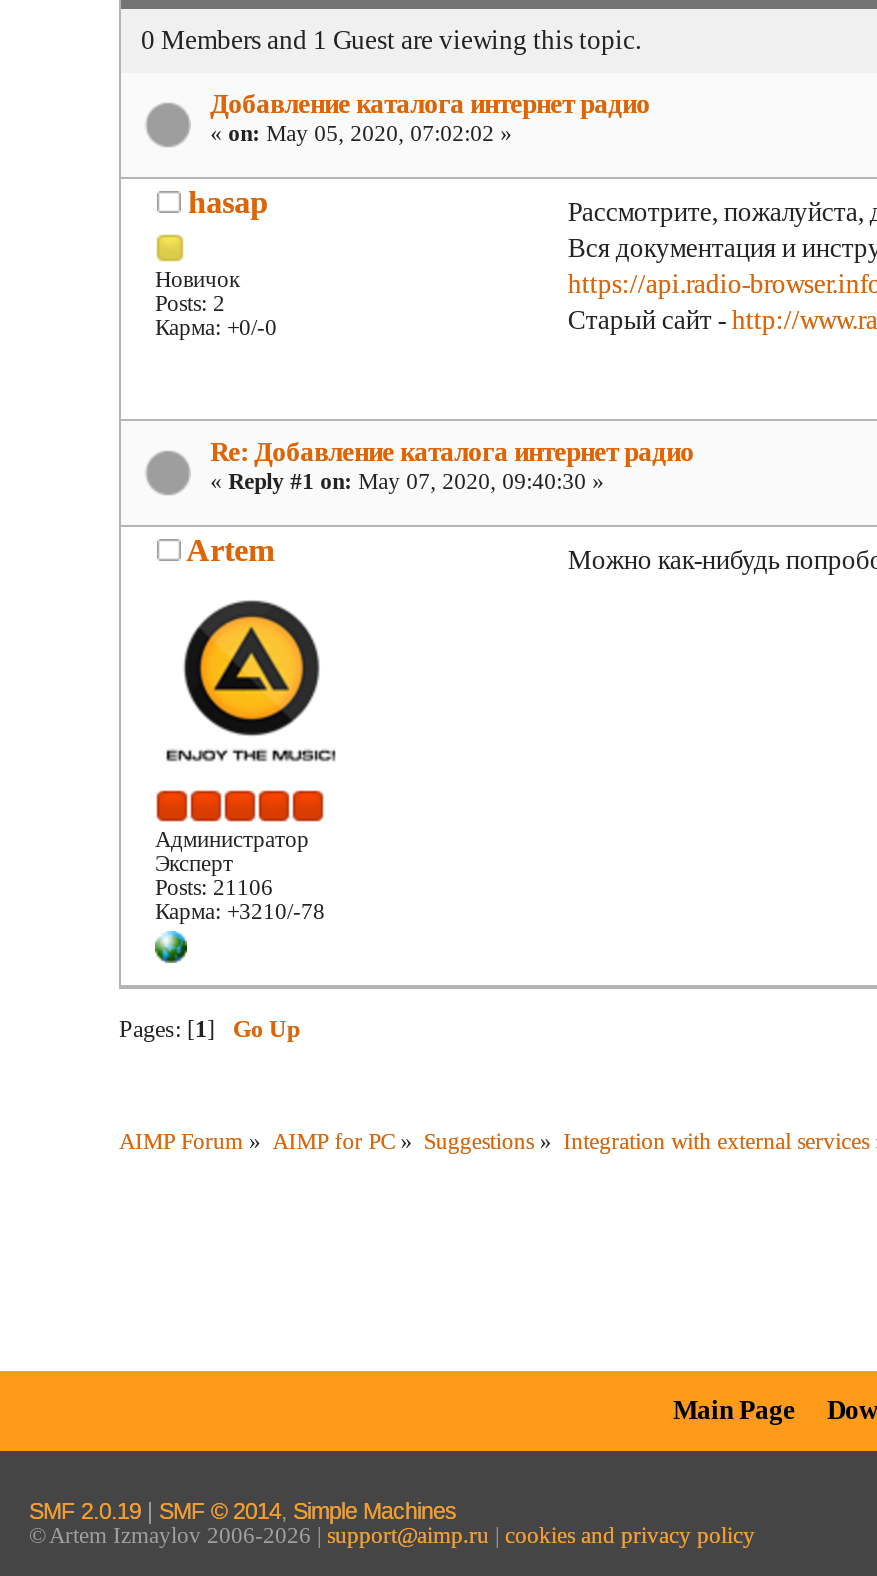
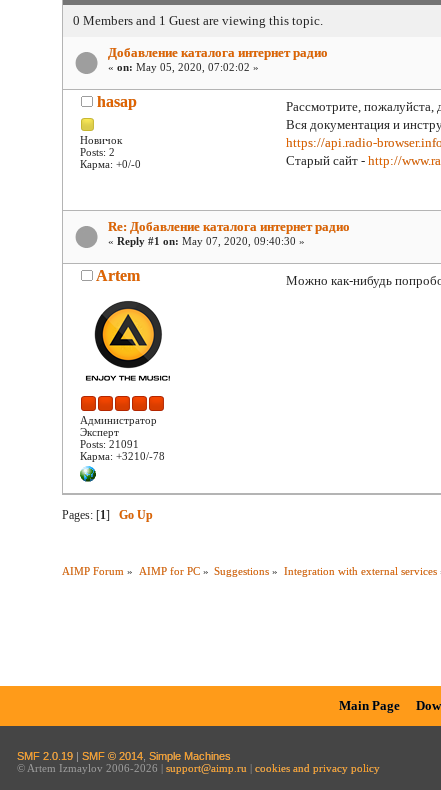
- Posts: 21106
+ Posts: 21091
